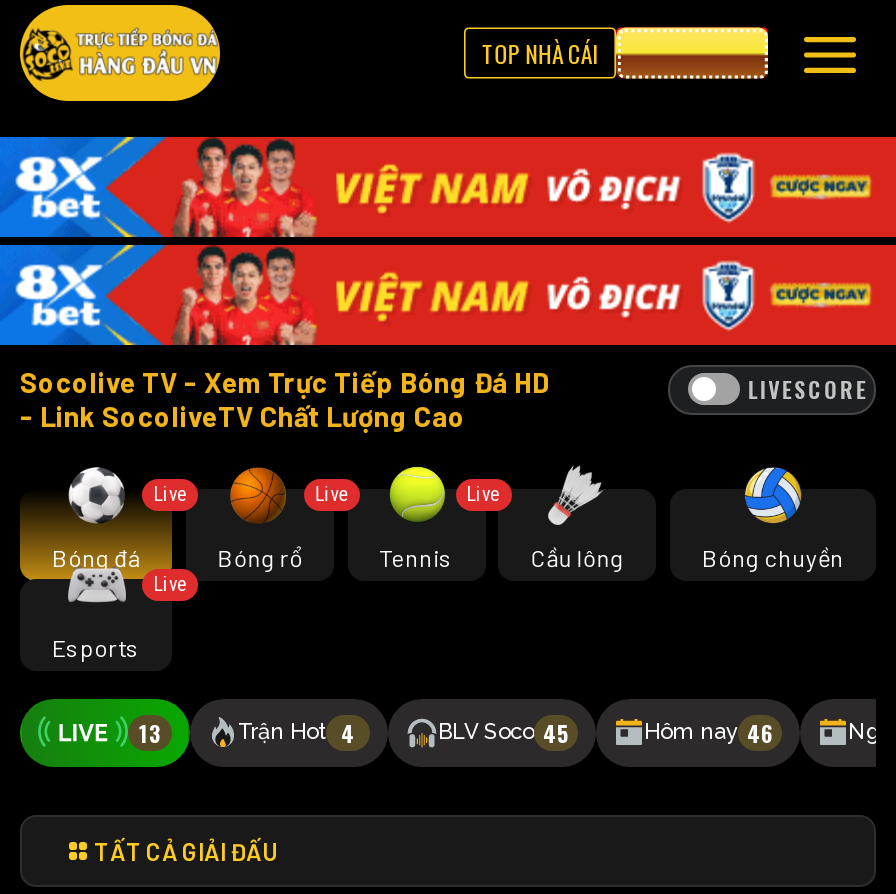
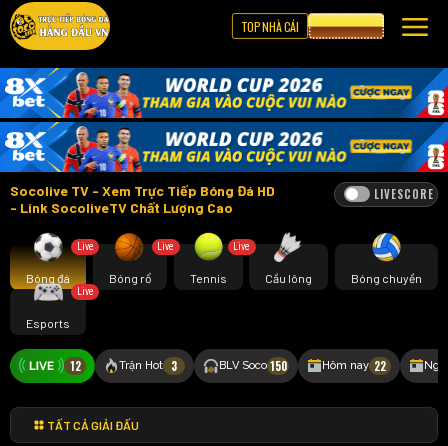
- [image]
+ [image]

- 13
- Trận Hot 4
- BLV Soco 45
- Hôm nay 46
+ 12
+ Trận Hot
+ 3
+ BLV Soco 150
+ Hôm nay 22
